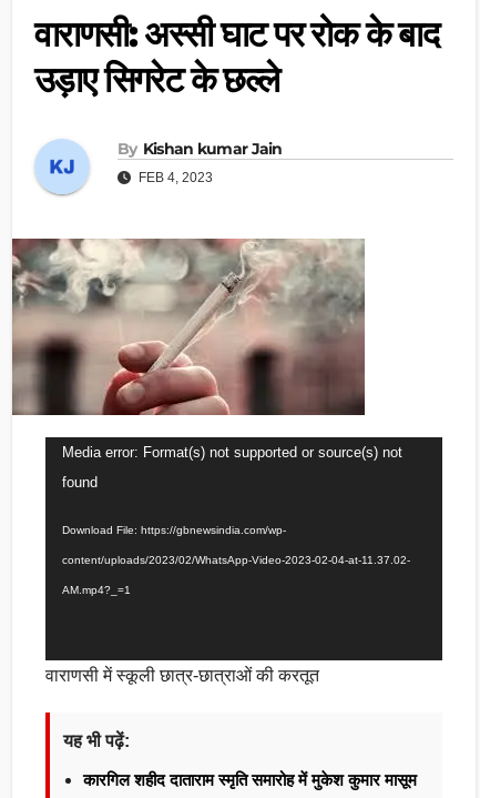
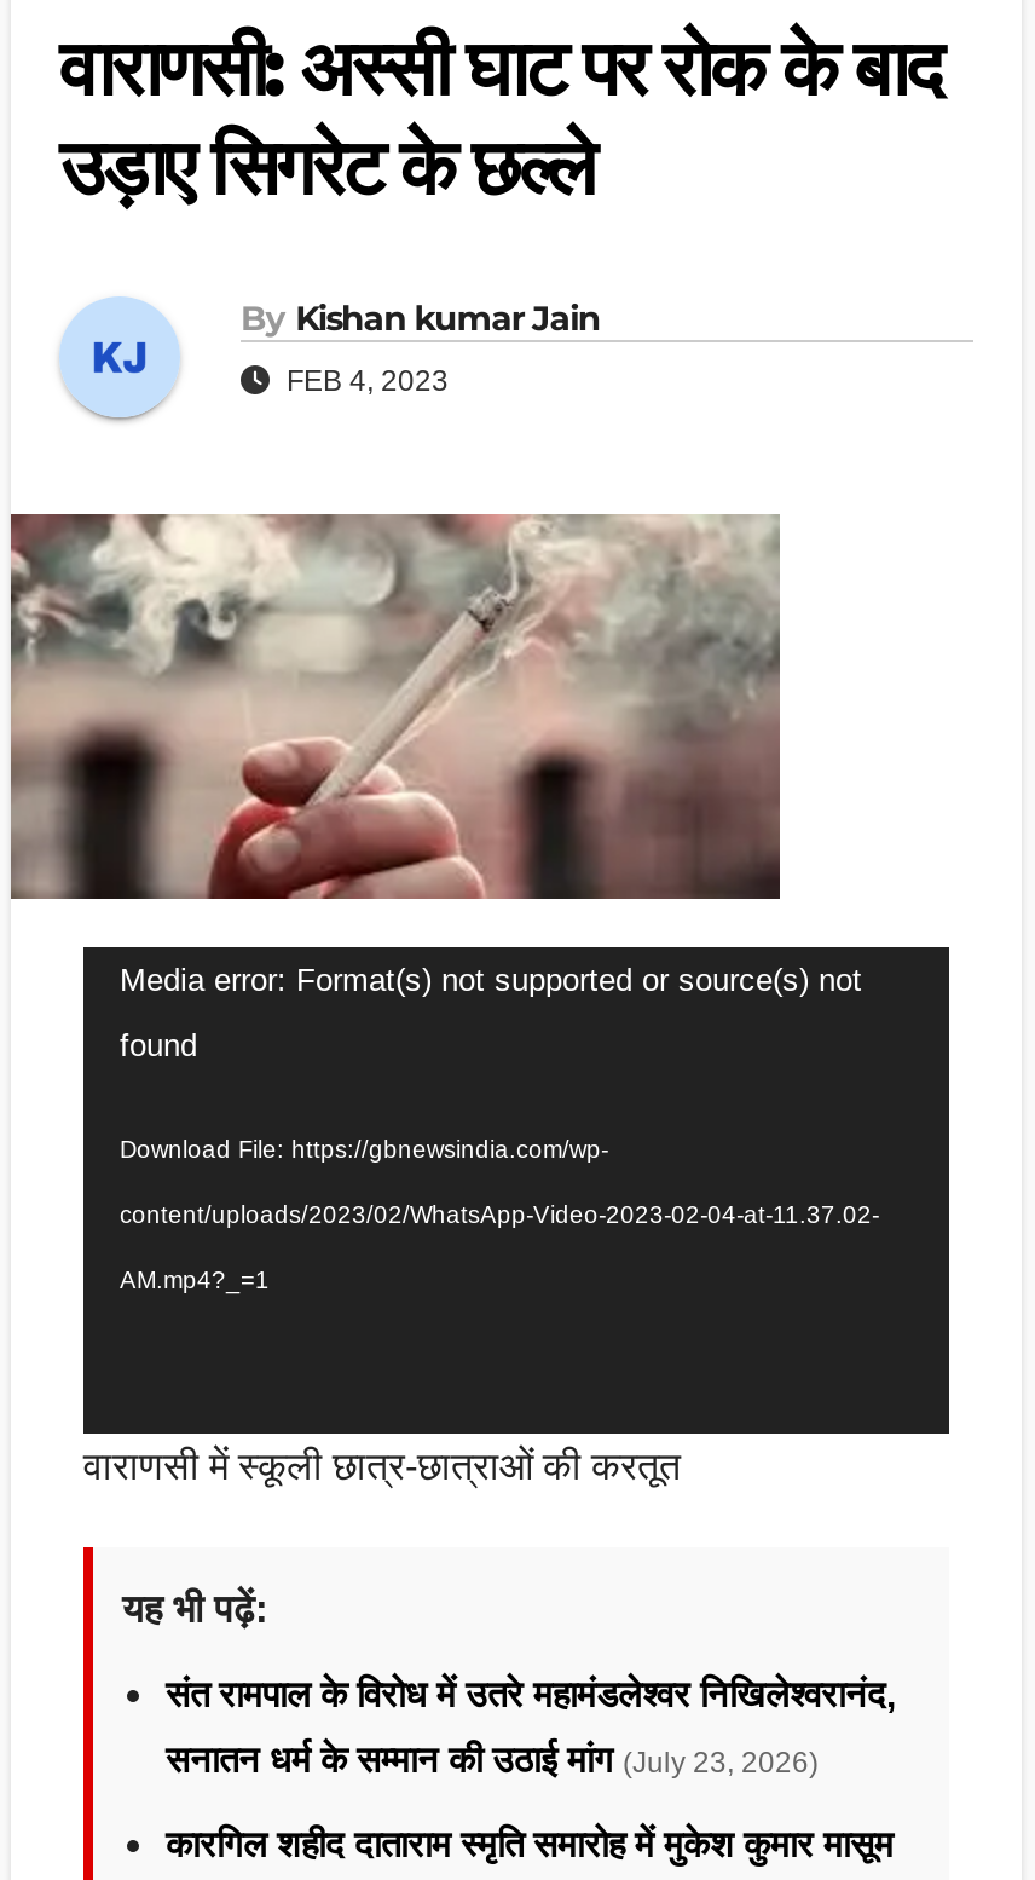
+ संत रामपाल के विरोध में उतरे महामंडलेश्वर निखिलेश्वरानंद,
+ सनातन धर्म के सम्मान की उठाई मांग (July 23, 2026)
